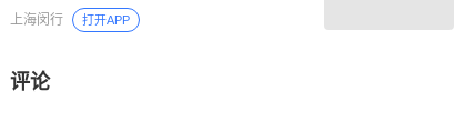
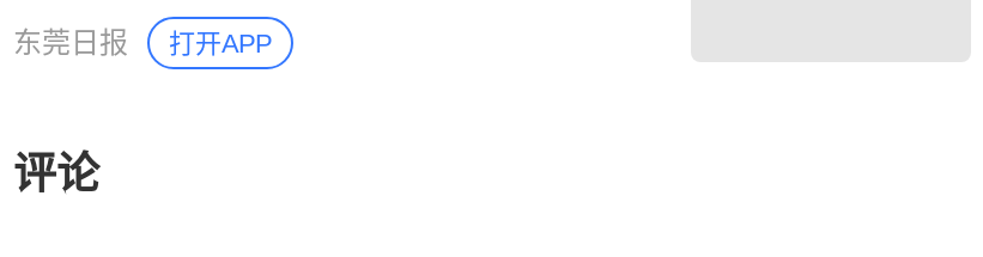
- 上海闵行
+ 东莞日报
